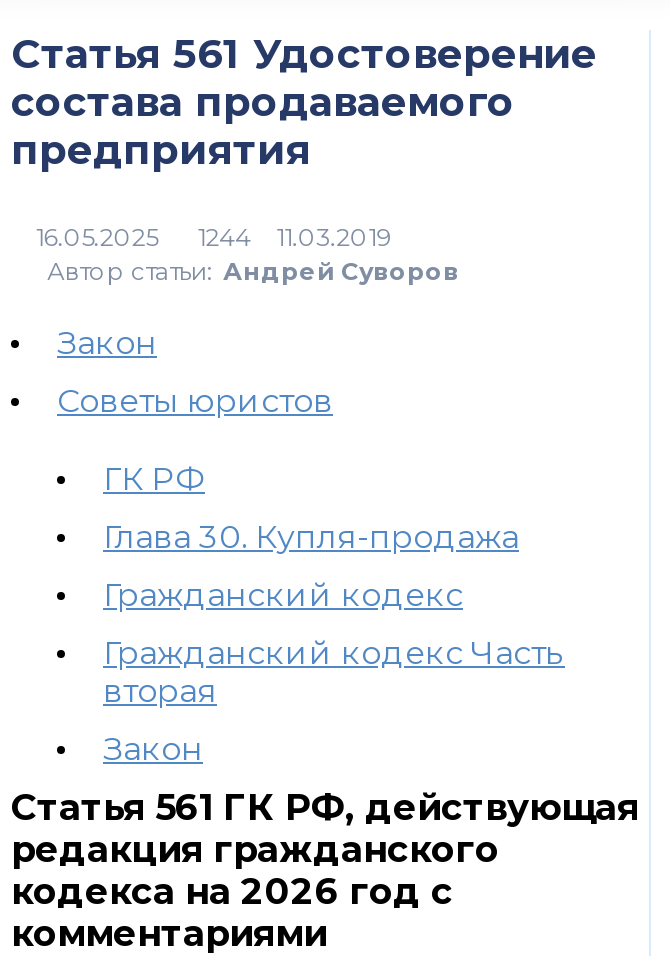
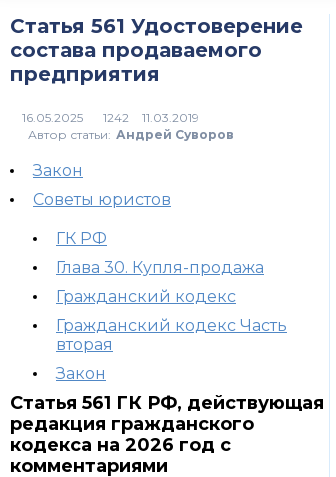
- 1244
+ 1242
